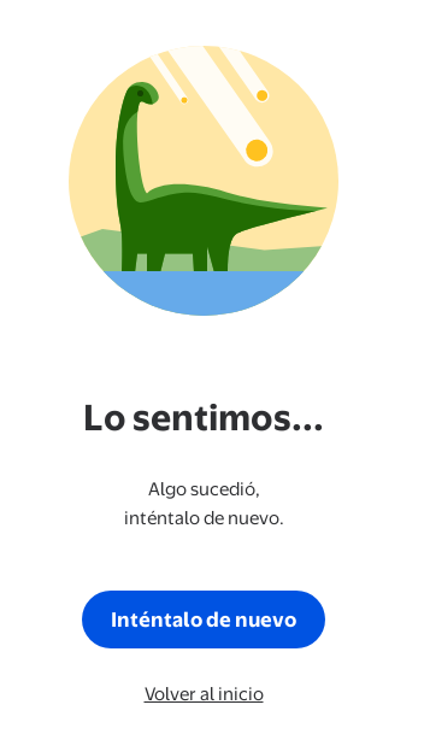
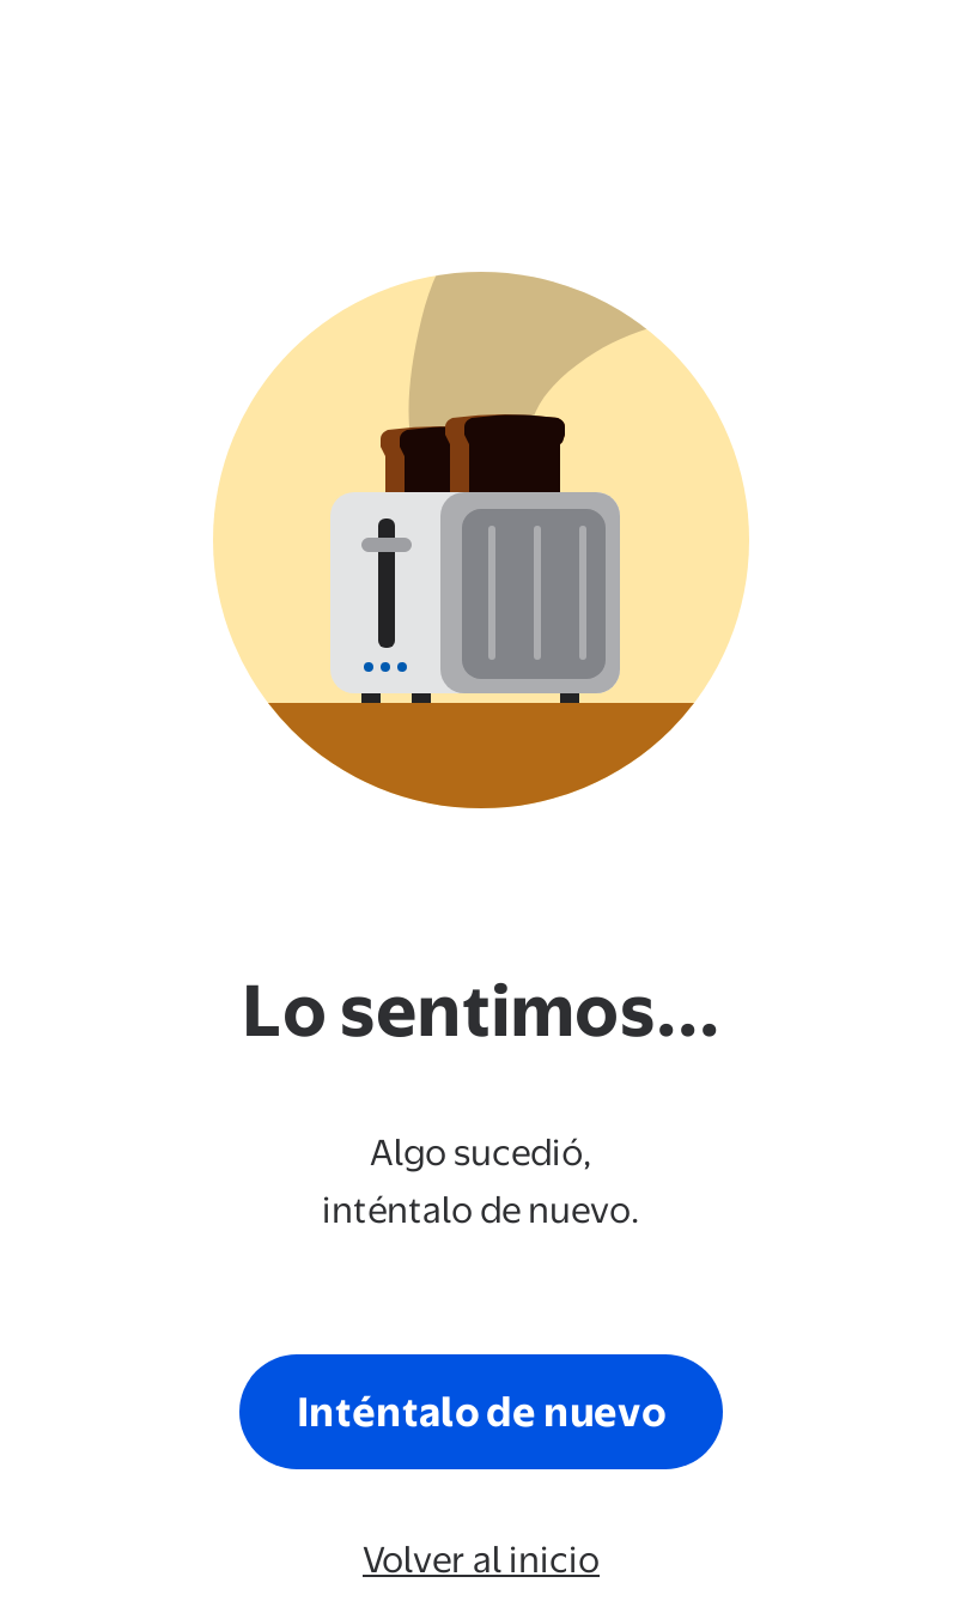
- [image]
+ [image]
